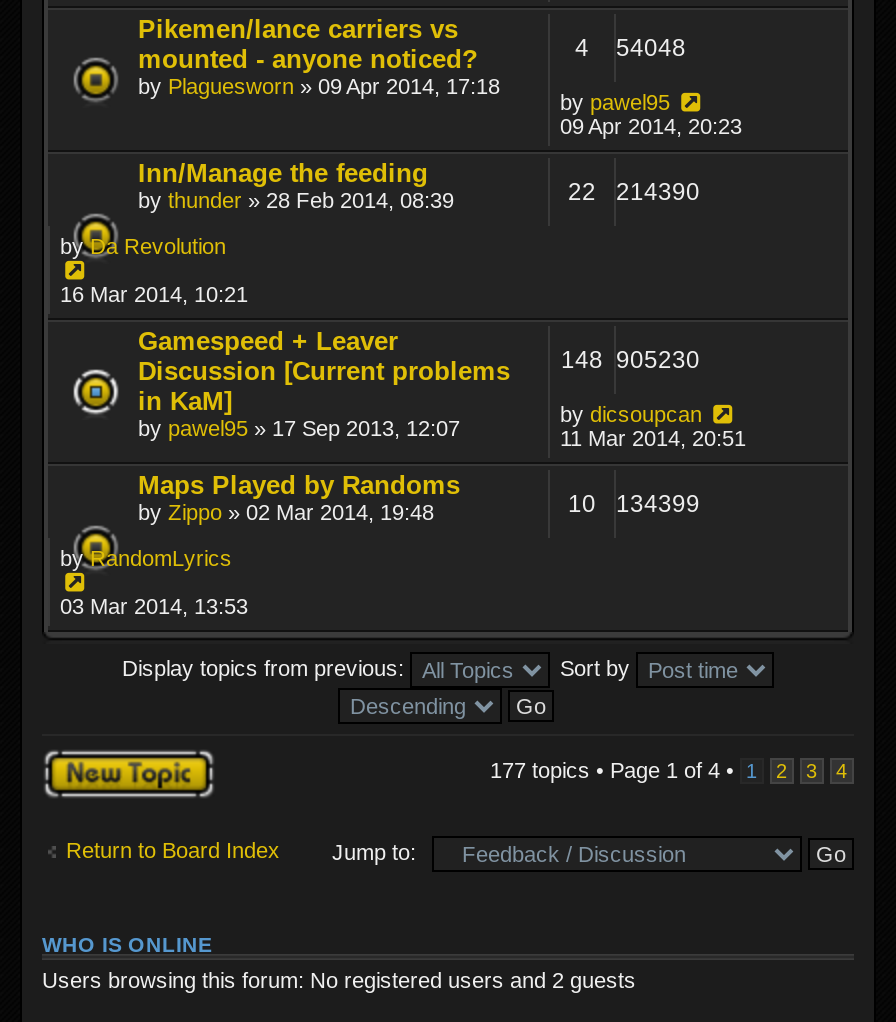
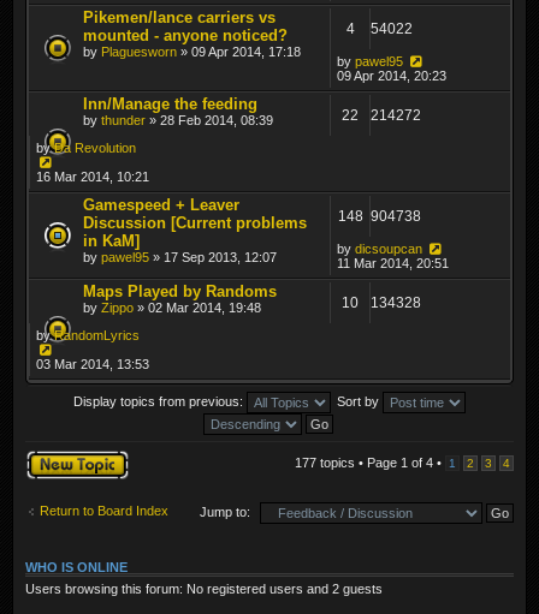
- 4 54048
+ 4 54022

- 22 214390
+ 22 214272

- Discussion [Current problems 148 905230
+ Discussion [Current problems 148 904738

- 10 134399
+ 10 134328
